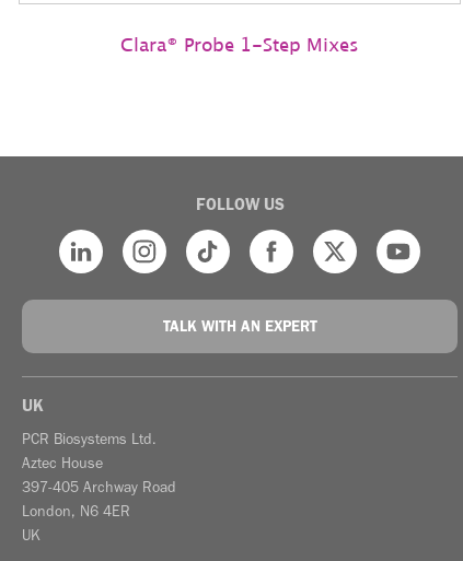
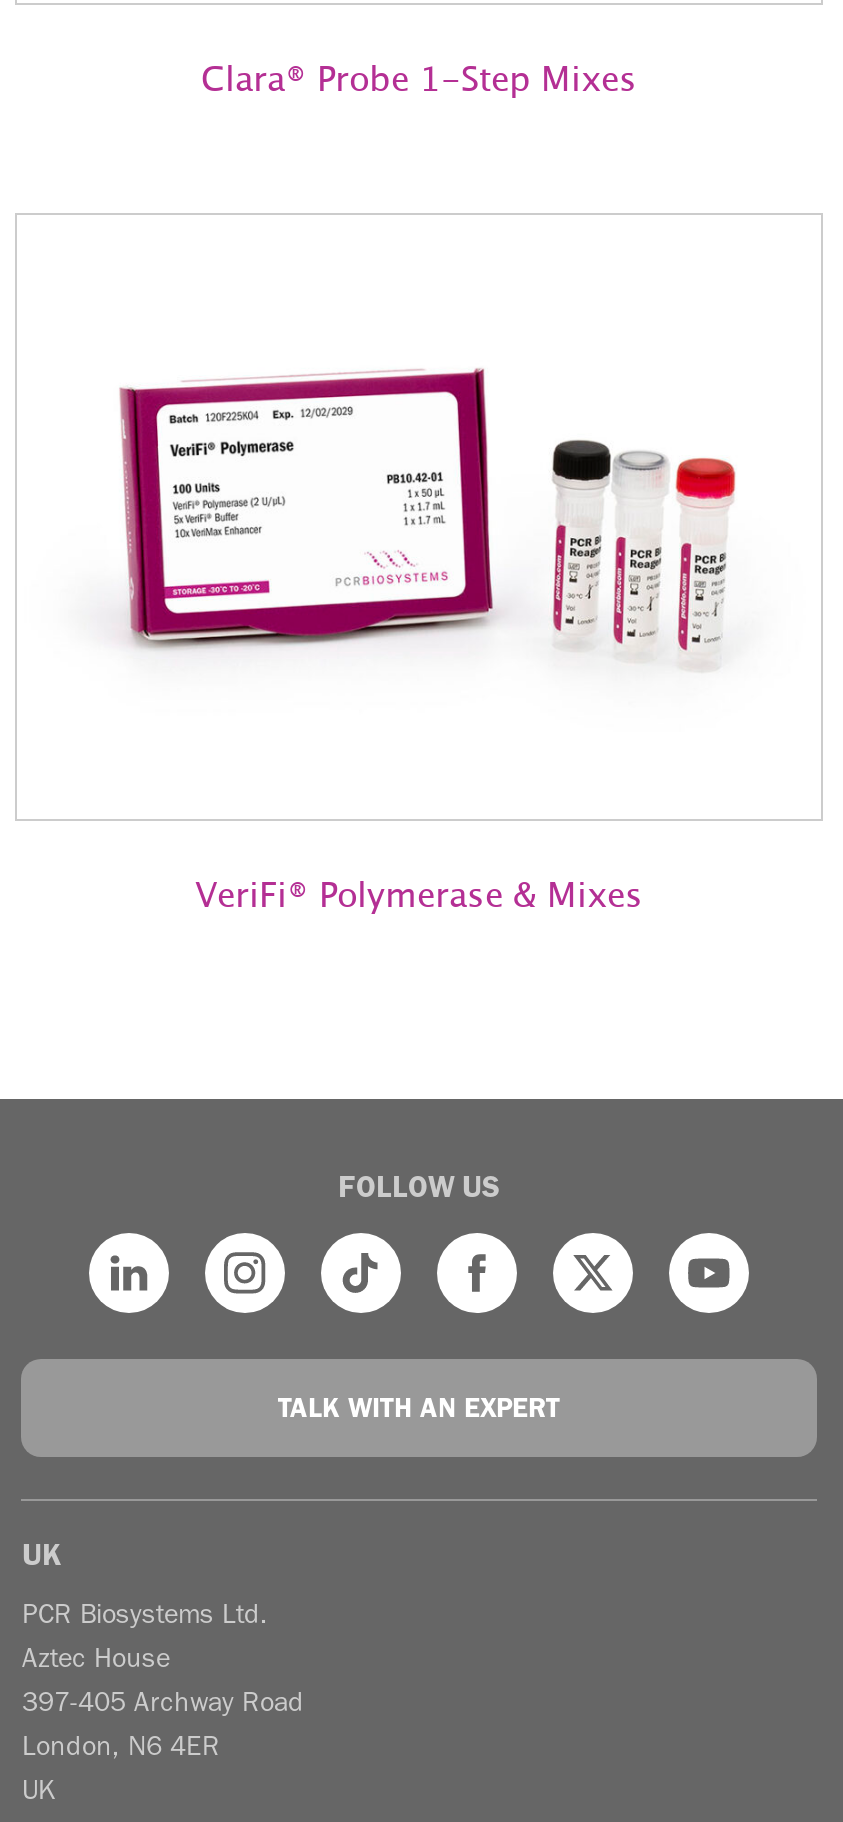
+ [image]

+ VeriFi® Polymerase & Mixes

+ [image]
